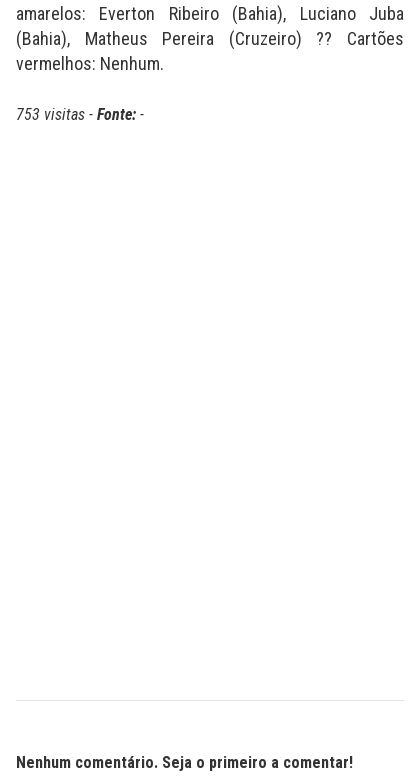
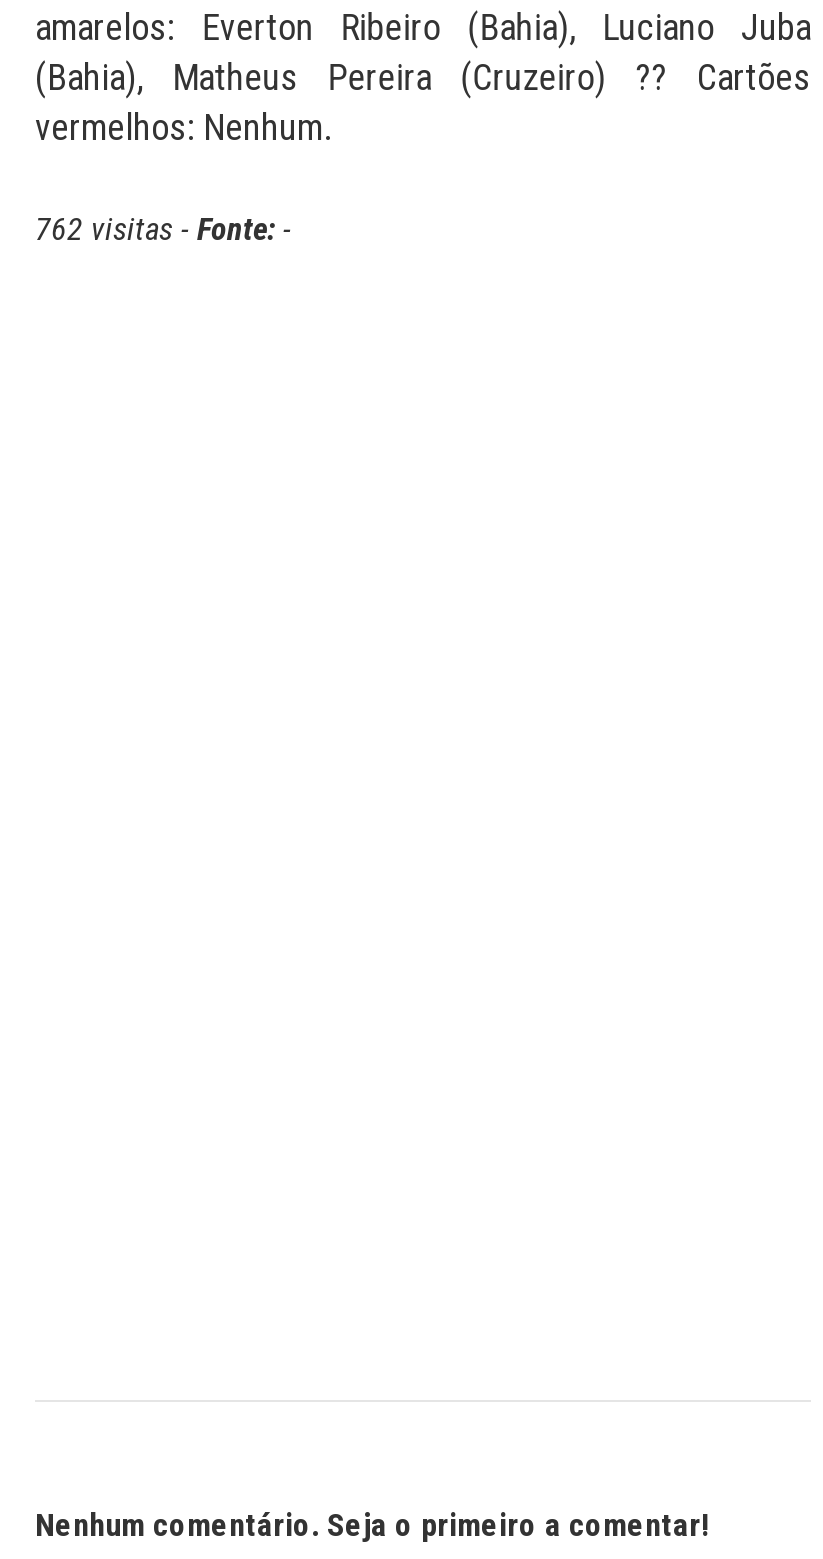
- 753 visitas - Fonte: -
+ 762 visitas - Fonte: -
